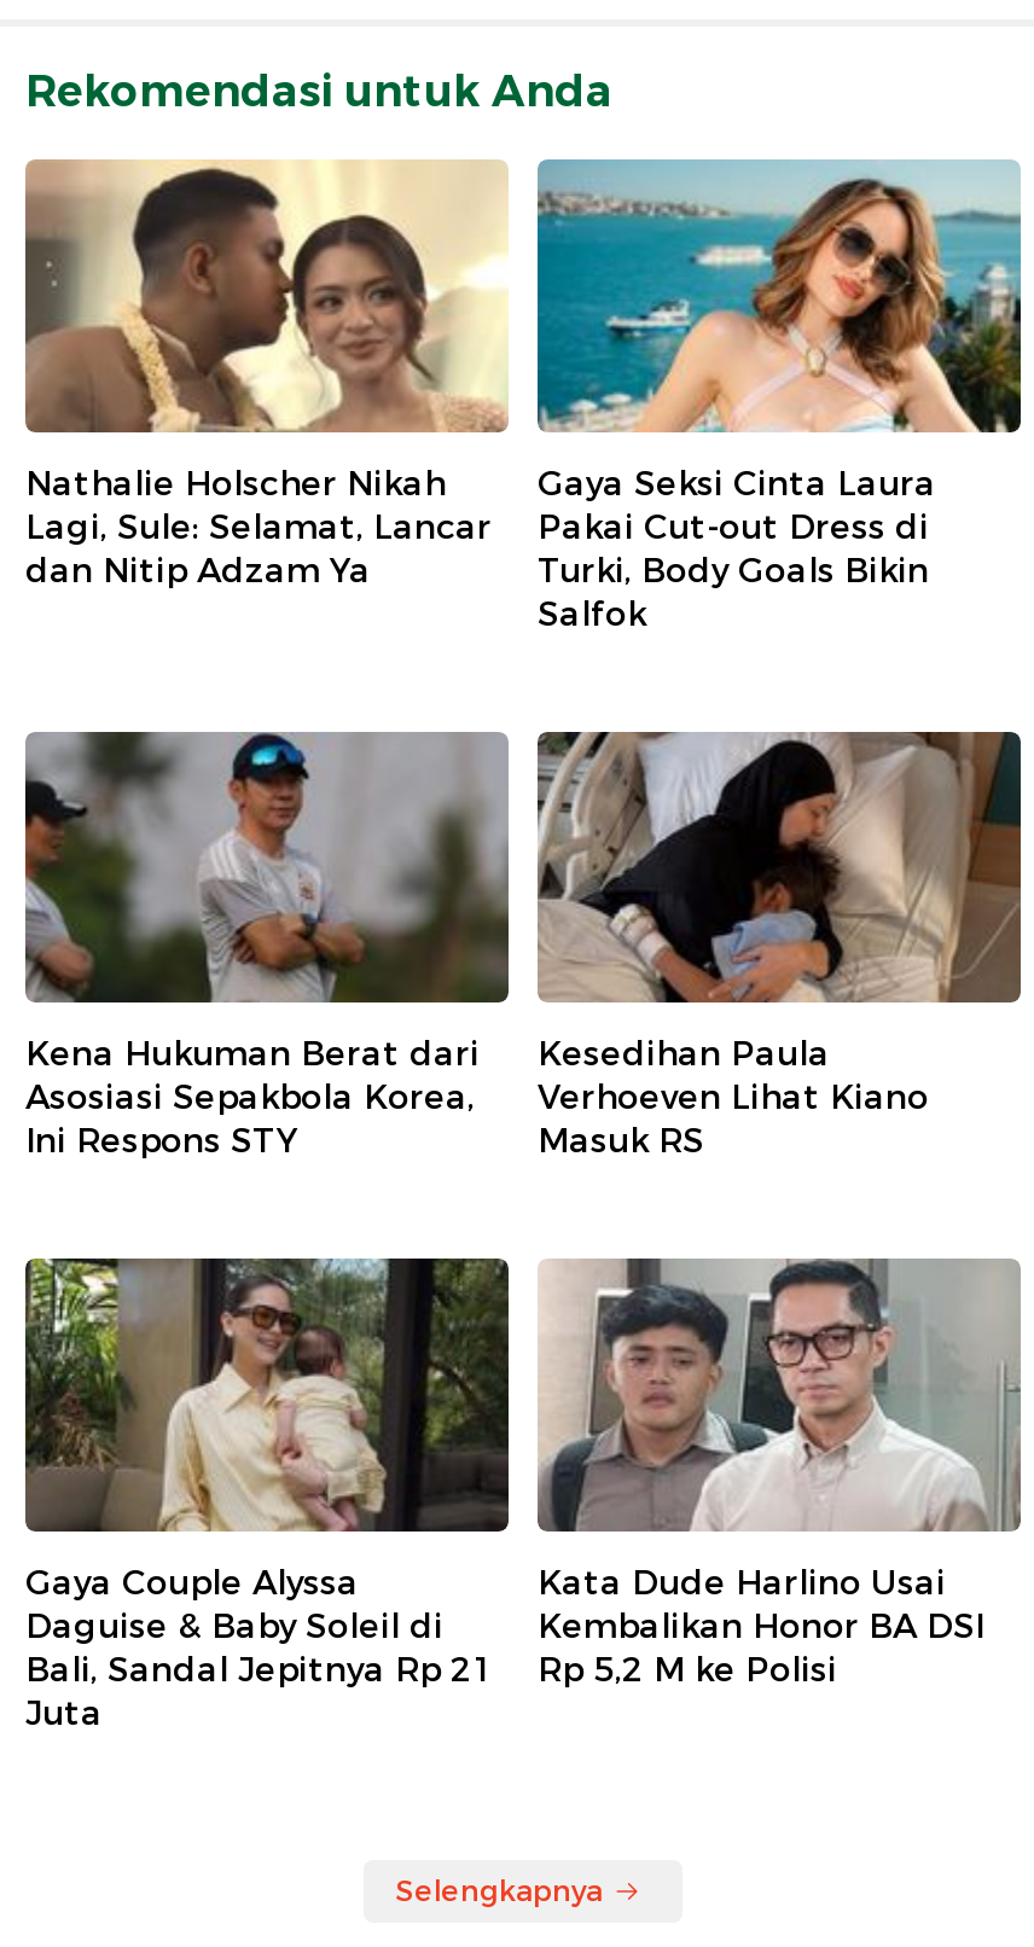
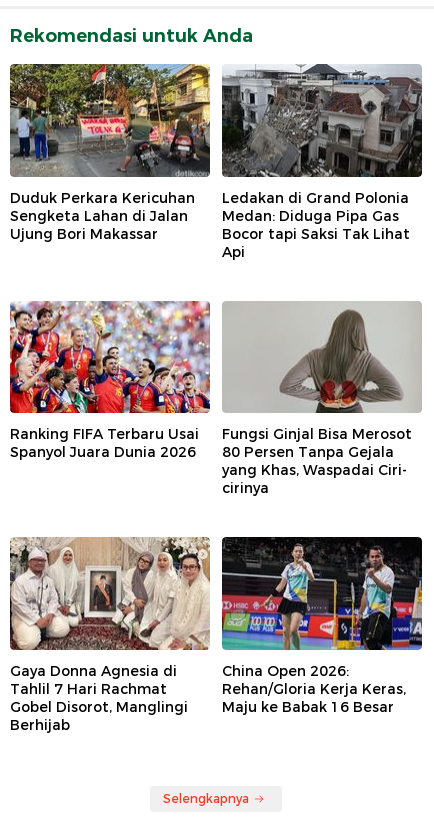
- [image]
- Nathalie Holscher Nikah
- Lagi, Sule: Selamat, Lancar
- dan Nitip Adzam Ya
+ [image]
+ Duduk Perkara Kericuhan
+ Sengketa Lahan di Jalan
+ Ujung Bori Makassar

- [image]
- Gaya Seksi Cinta Laura
- Pakai Cut-out Dress di
- Turki, Body Goals Bikin
- Salfok
+ [image]
+ Ledakan di Grand Polonia
+ Medan: Diduga Pipa Gas
+ Bocor tapi Saksi Tak Lihat
+ Api

- [image]
- Kena Hukuman Berat dari
- Asosiasi Sepakbola Korea,
- Ini Respons STY
+ [image]
+ Ranking FIFA Terbaru Usai
+ Spanyol Juara Dunia 2026

- [image]
- Kesedihan Paula
- Verhoeven Lihat Kiano
- Masuk RS
+ [image]
+ Fungsi Ginjal Bisa Merosot
+ 80 Persen Tanpa Gejala
+ yang Khas, Waspadai Ciri-
+ cirinya

- [image]
- Gaya Couple Alyssa
- Daguise & Baby Soleil di
- Bali, Sandal Jepitnya Rp 21
- Juta
+ [image]
+ Gaya Donna Agnesia di
+ Tahlil 7 Hari Rachmat
+ Gobel Disorot, Manglingi
+ Berhijab

- [image]
- Kata Dude Harlino Usai
- Kembalikan Honor BA DSI
- Rp 5,2 M ke Polisi
+ [image]
+ China Open 2026:
+ Rehan/Gloria Kerja Keras,
+ Maju ke Babak 16 Besar
